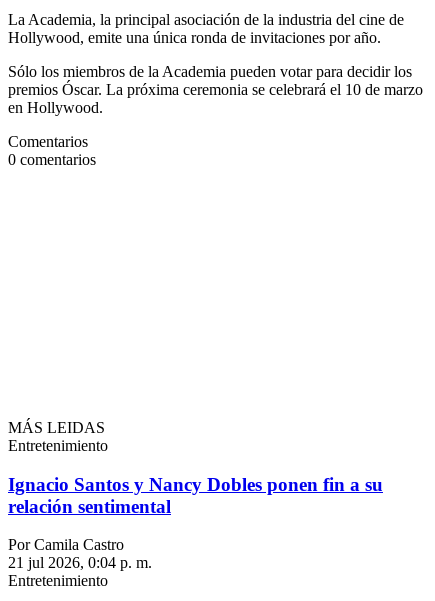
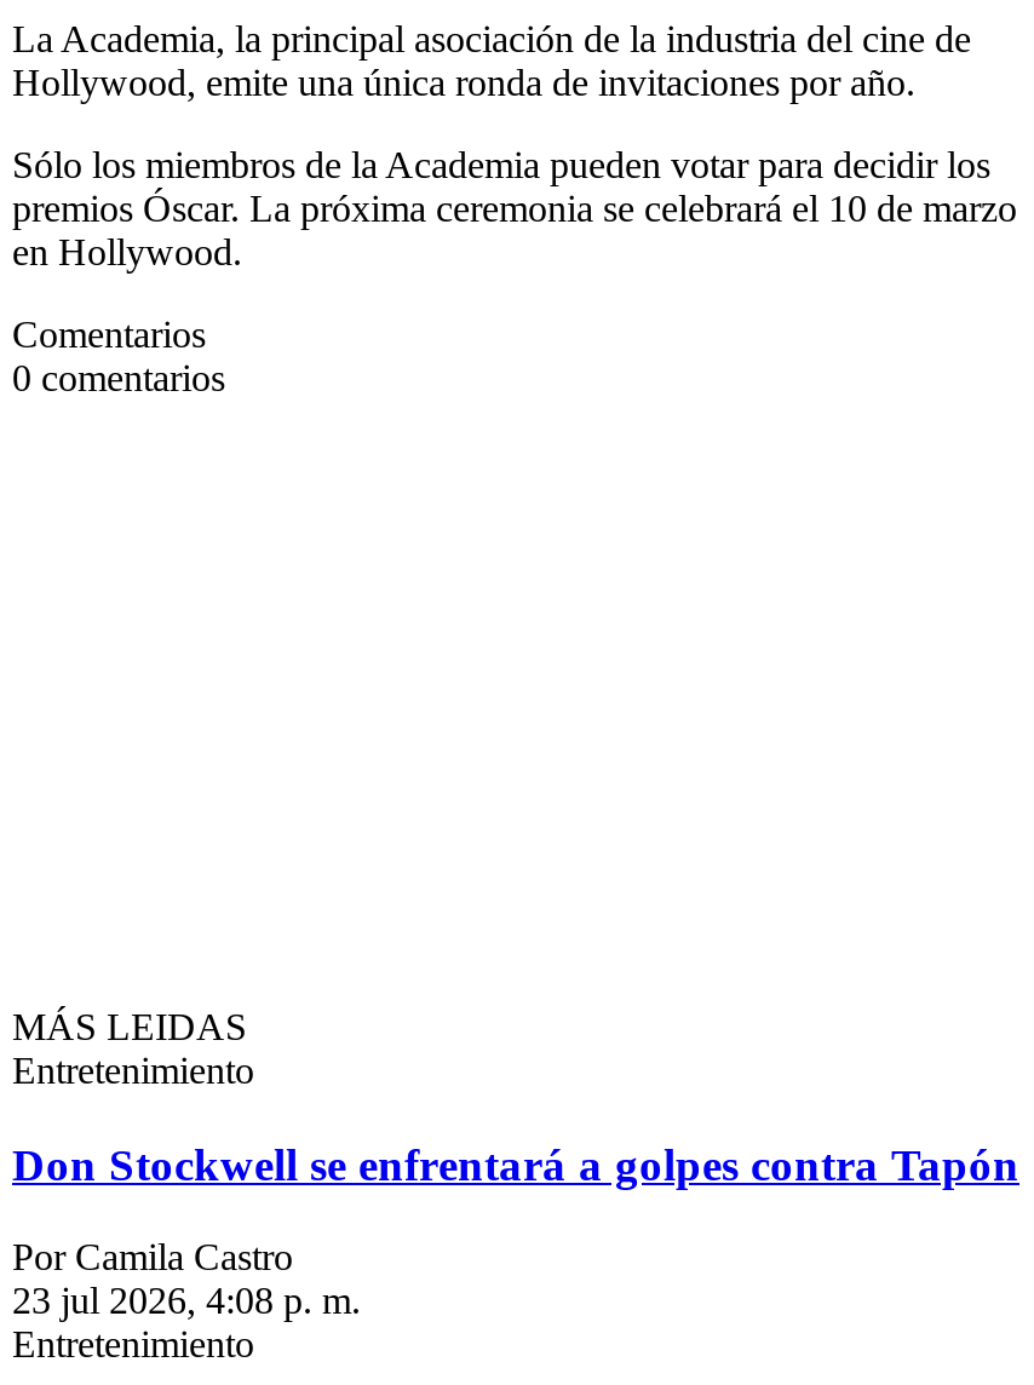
- Ignacio Santos y Nancy Dobles ponen fin a su
- relación sentimental
+ Don Stockwell se enfrentará a golpes contra Tapón

- 21 jul 2026, 0:04 p. m.
+ 23 jul 2026, 4:08 p. m.
